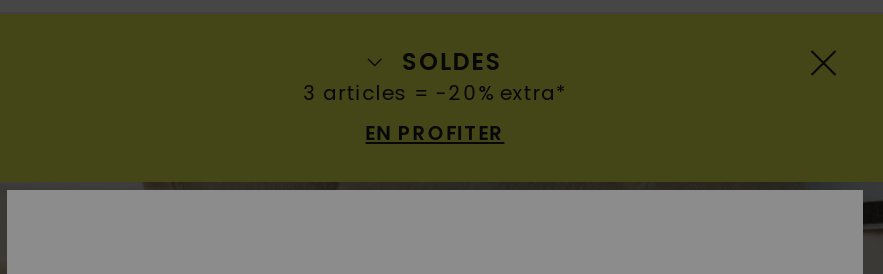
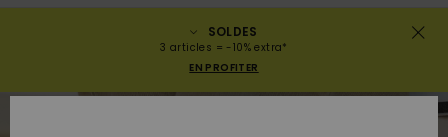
- 3 articles = -20% extra*
+ 3 articles = -10% extra*
